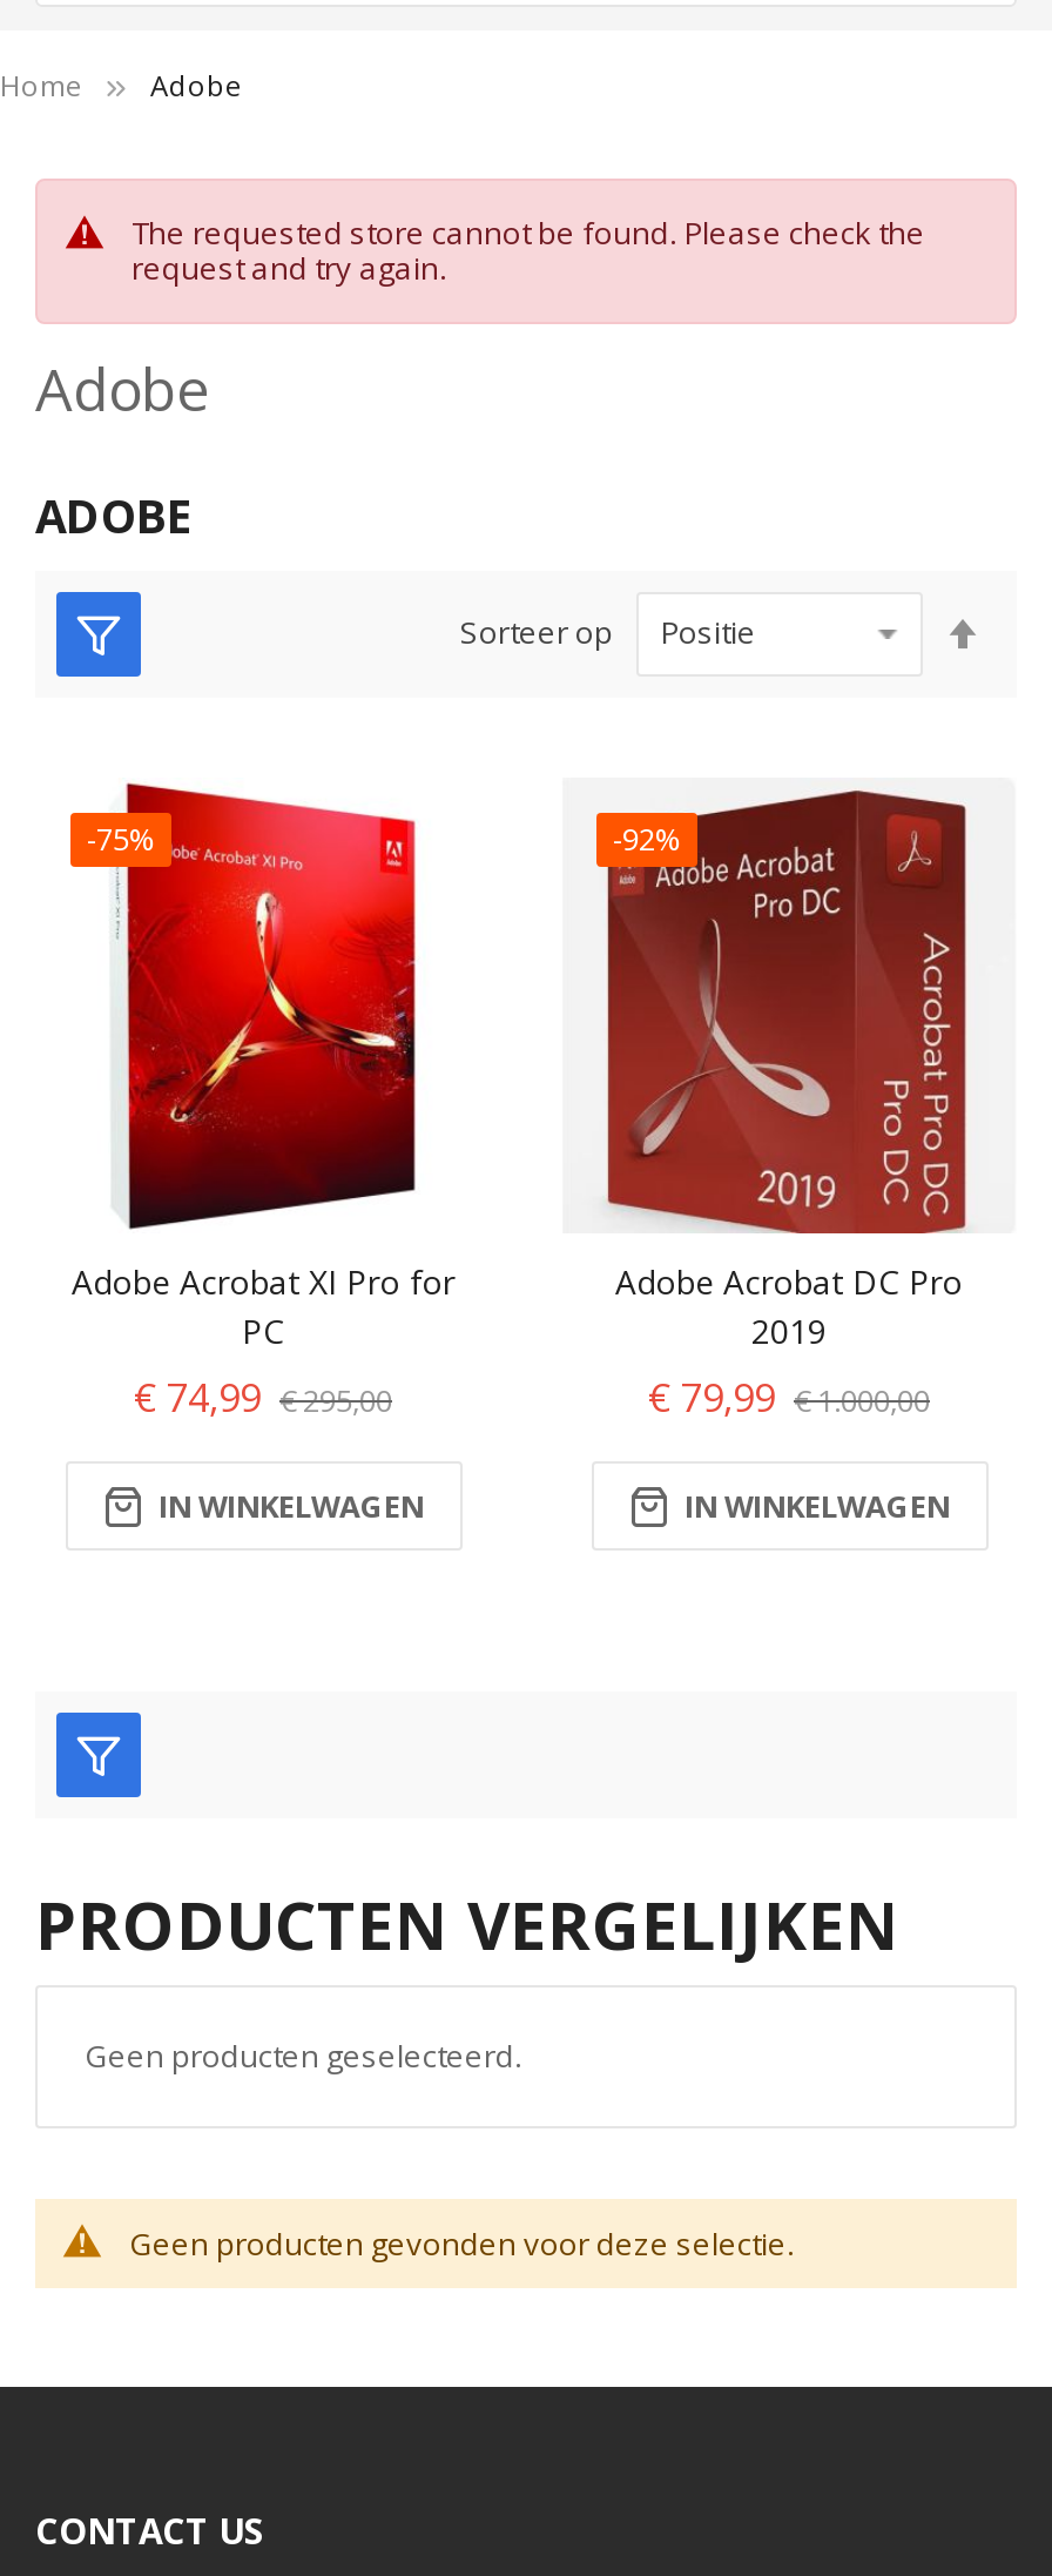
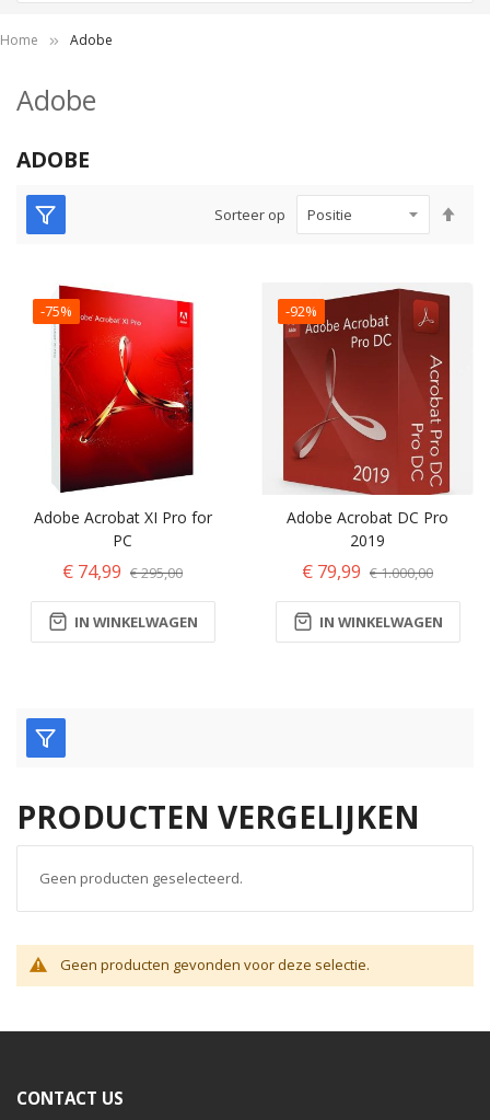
- The requested store cannot be found. Please check the
- request and try again.
